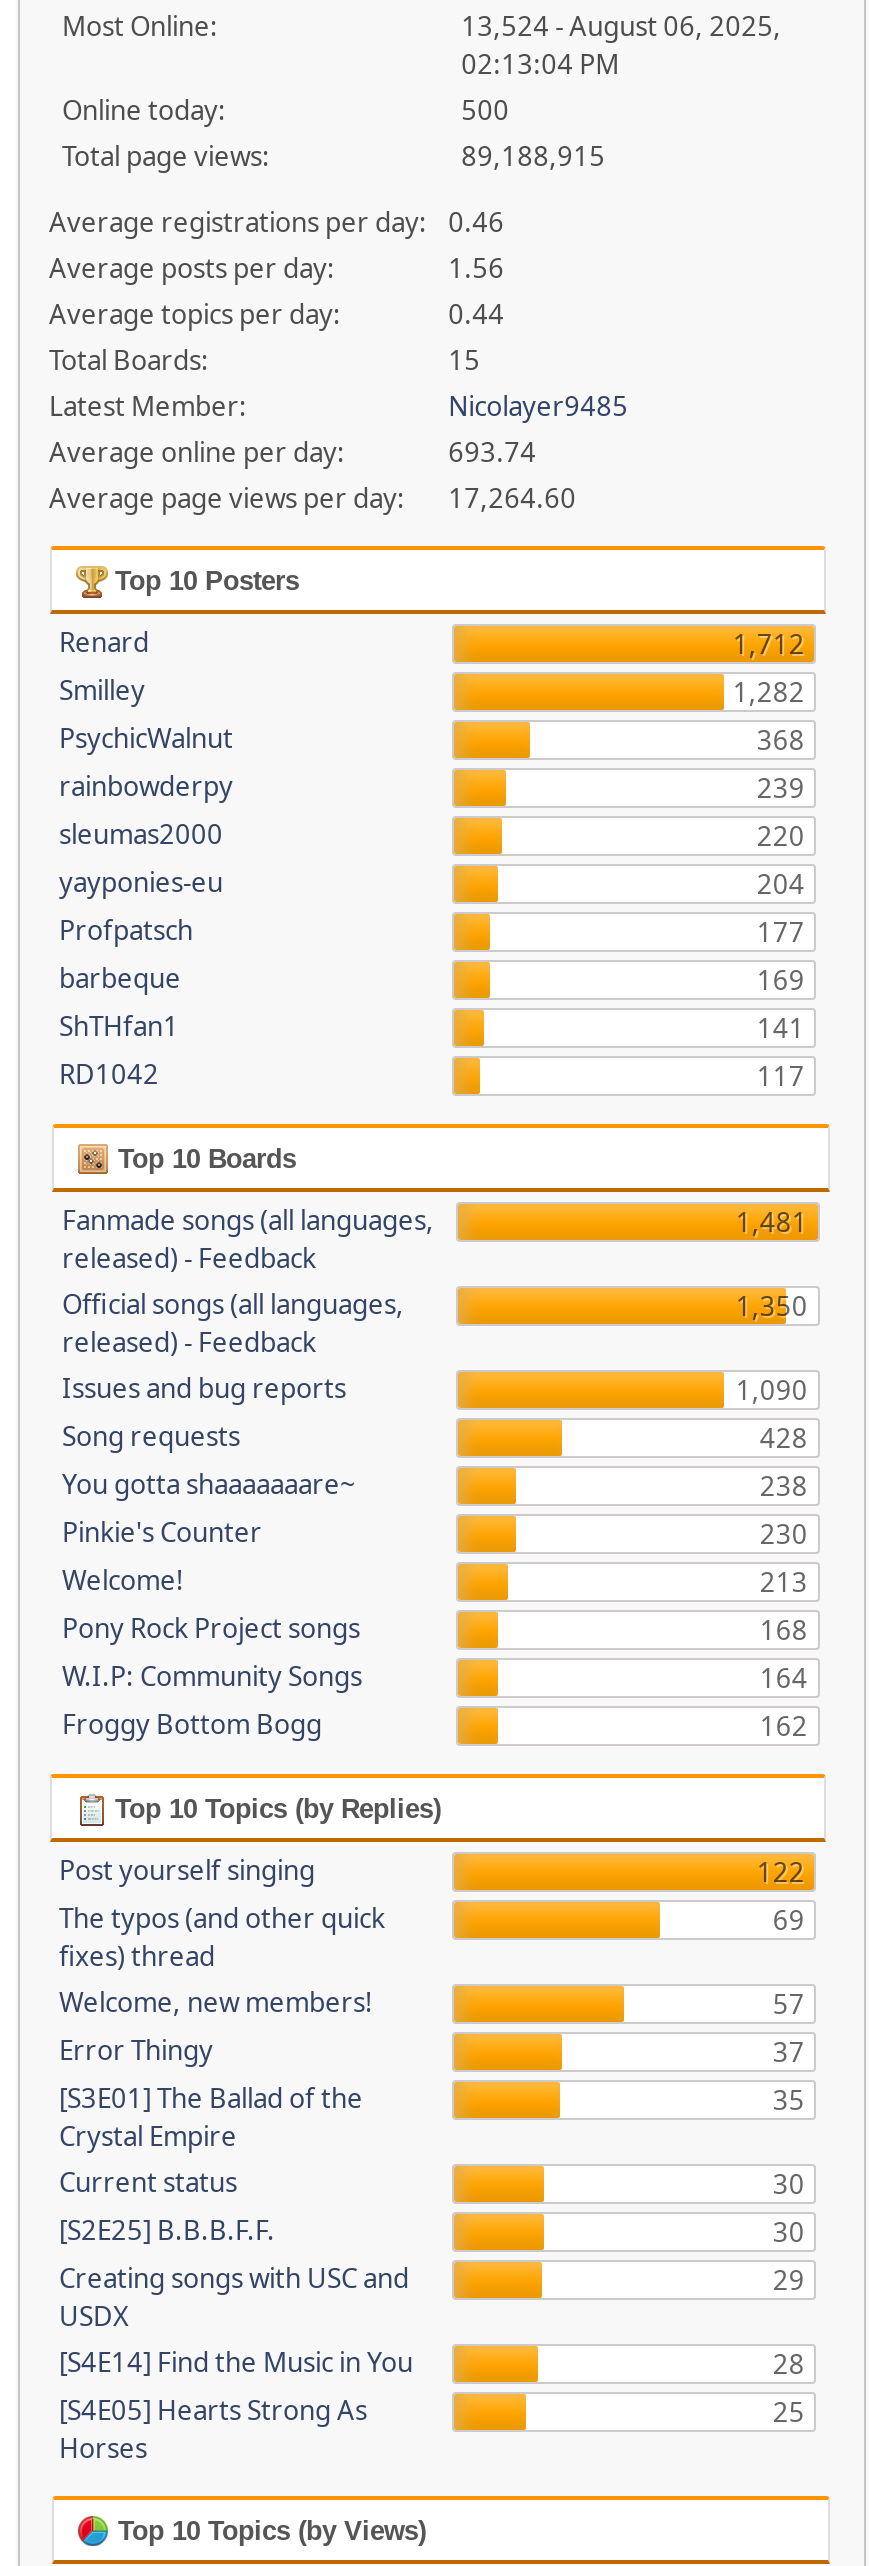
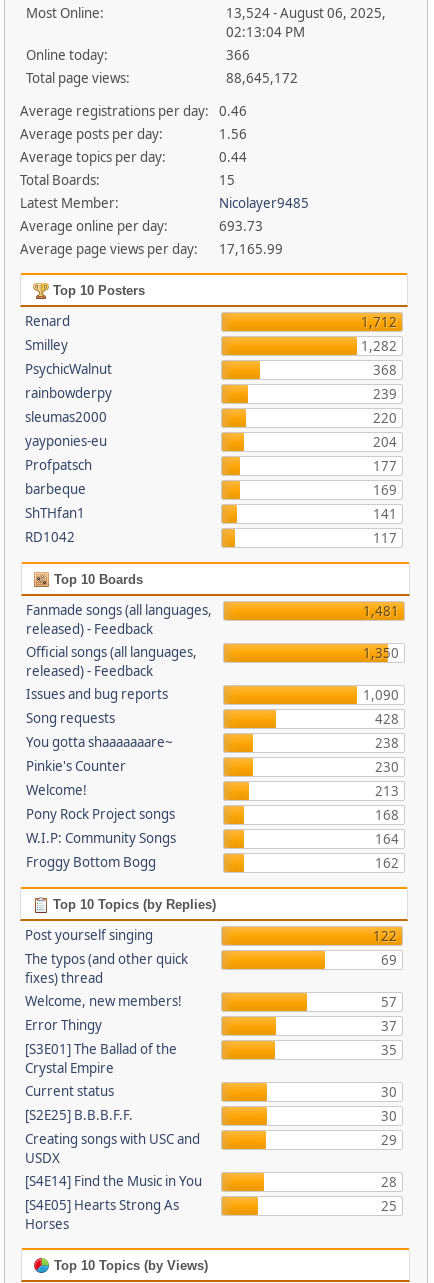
- 500
+ 366

- 89,188,915
+ 88,645,172

- 693.74
+ 693.73

- Average page views per day: 17,264.60
+ Average page views per day: 17,165.99
